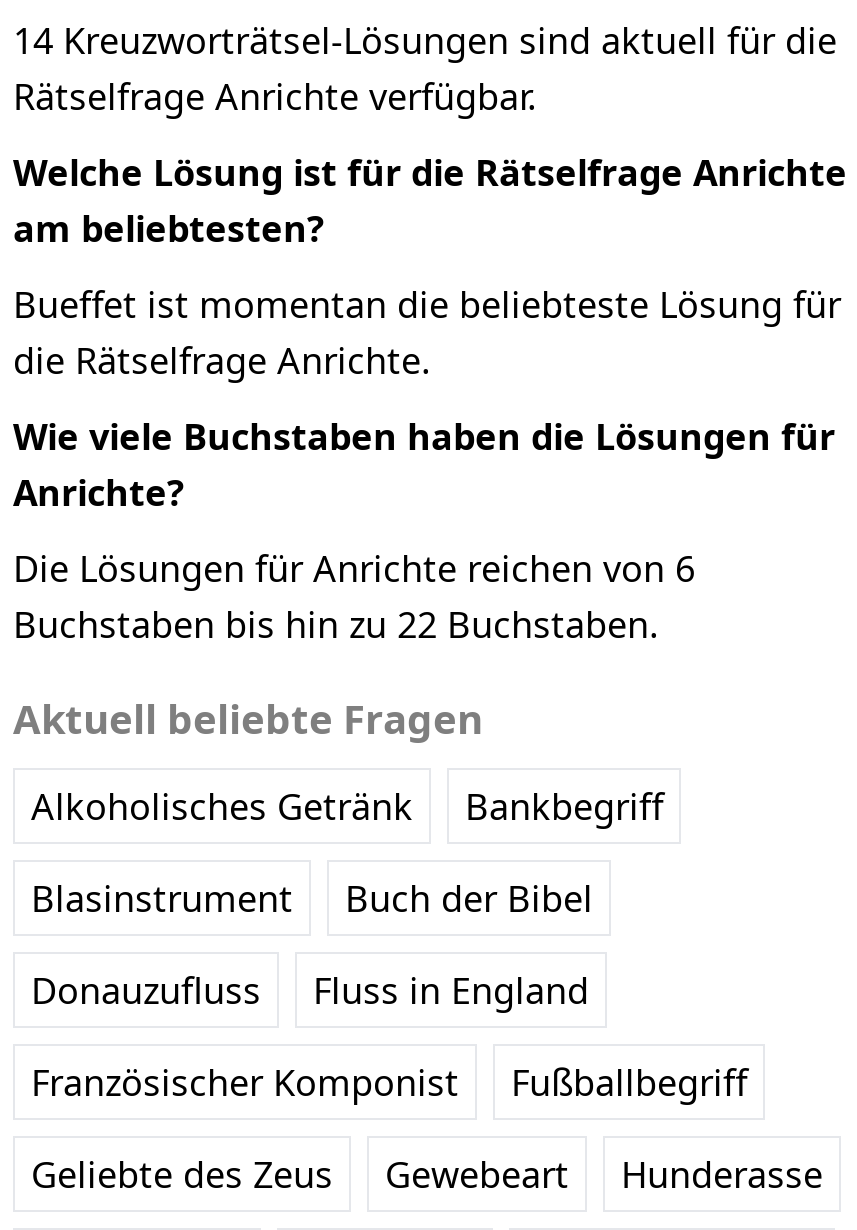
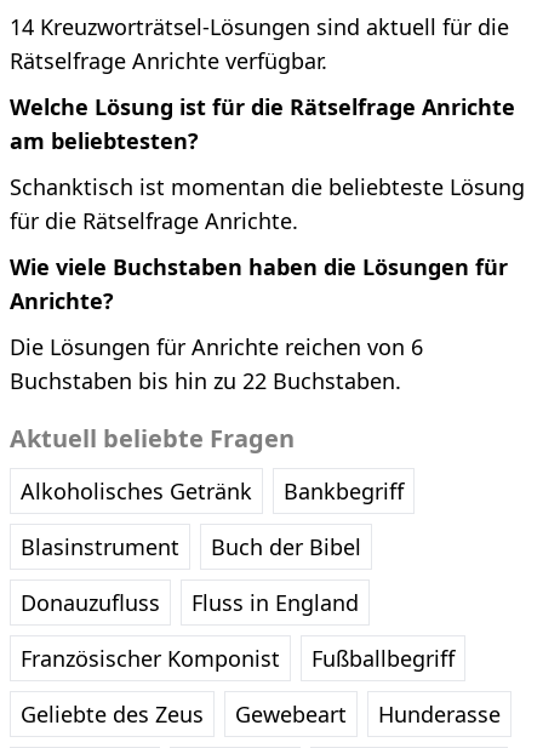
- Bueffet ist momentan die beliebteste Lösung für
- die Rätselfrage Anrichte.
+ Schanktisch ist momentan die beliebteste Lösung
+ für die Rätselfrage Anrichte.
